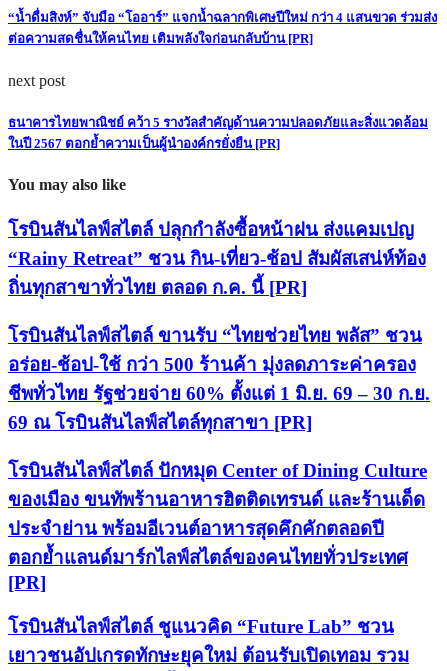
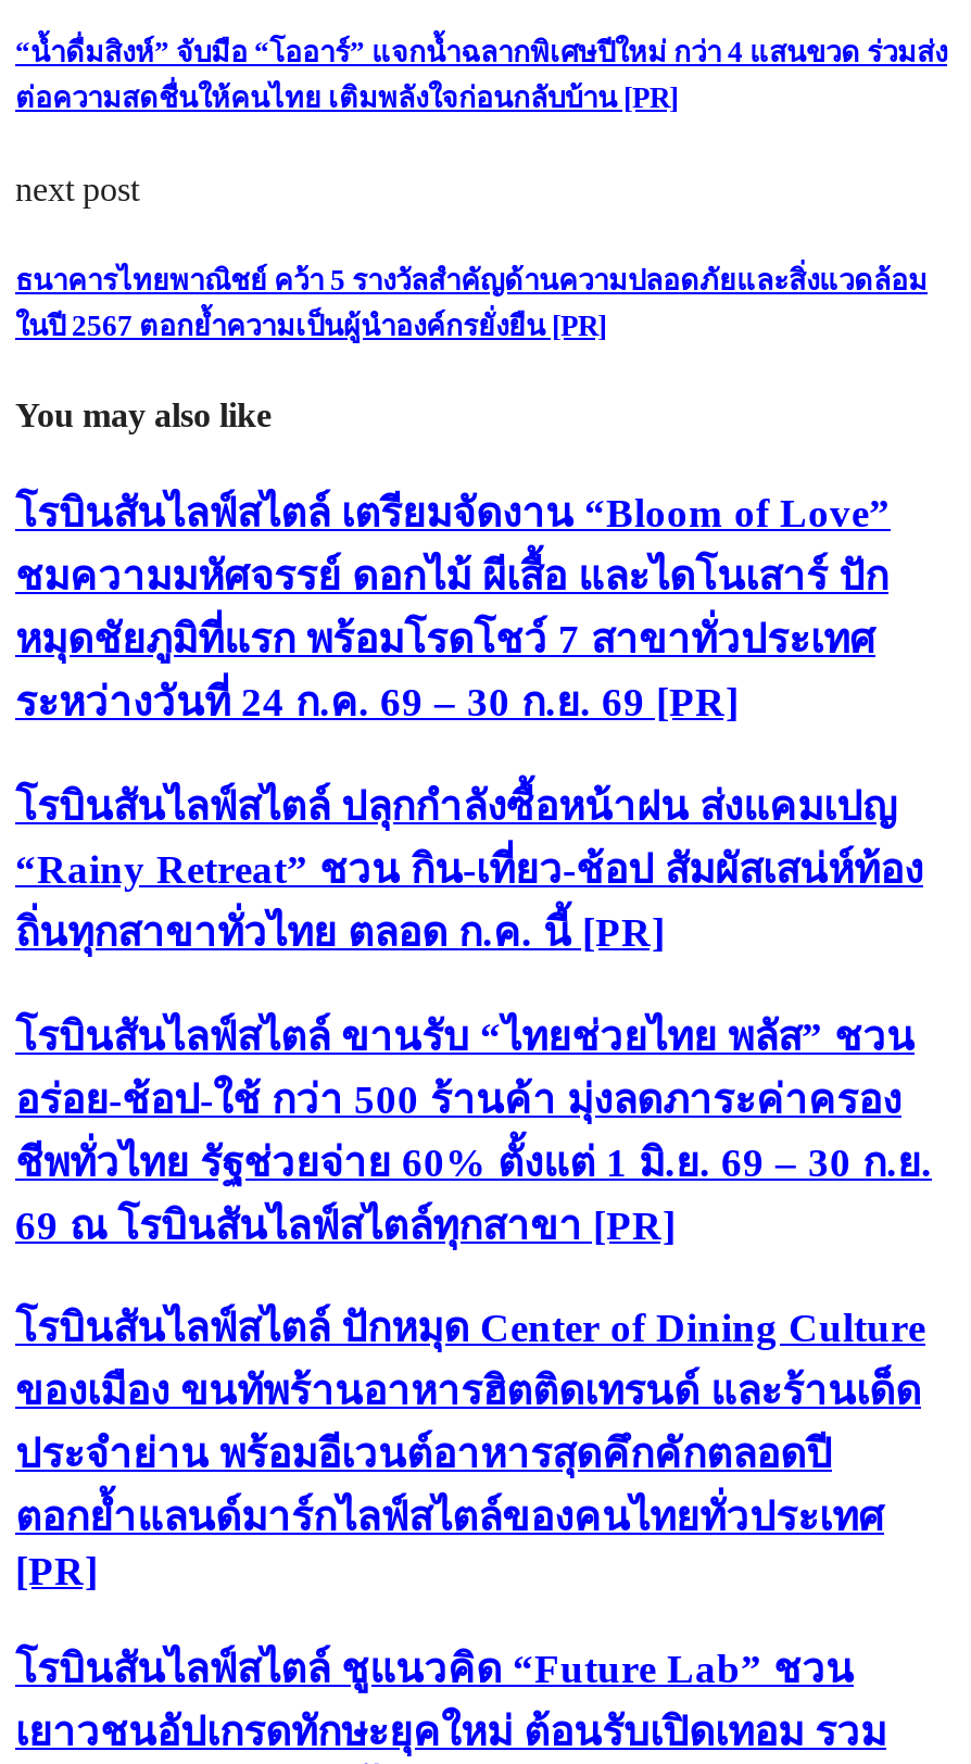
+ โรบินสันไลฟ์สไตล์ เตรียมจัดงาน “Bloom of Love”
+ ชมความมหัศจรรย์ ดอกไม้ ผีเสื้อ และไดโนเสาร์ ปัก
+ หมุดชัยภูมิที่แรก พร้อมโรดโชว์ 7 สาขาทั่วประเทศ
+ ระหว่างวันที่ 24 ก.ค. 69 – 30 ก.ย. 69 [PR]
